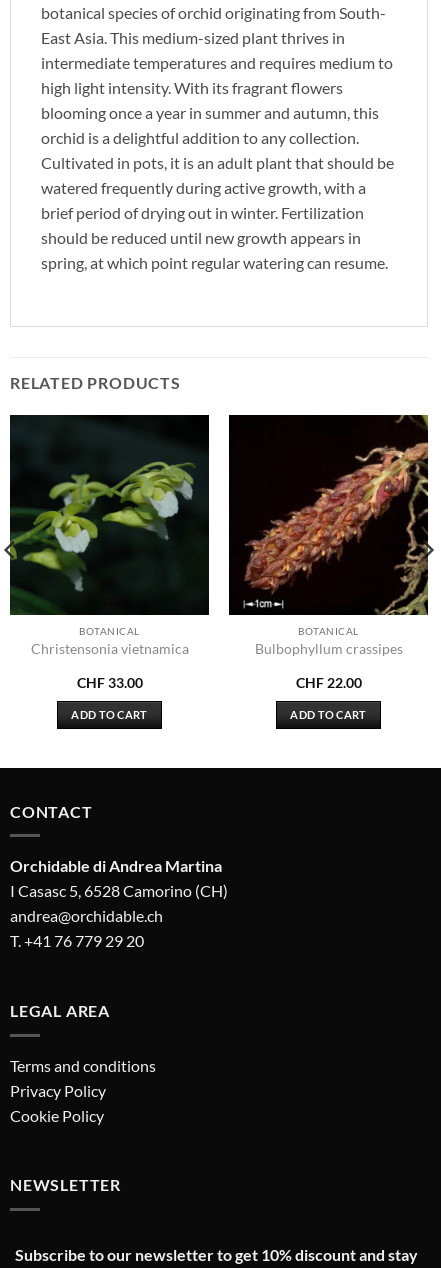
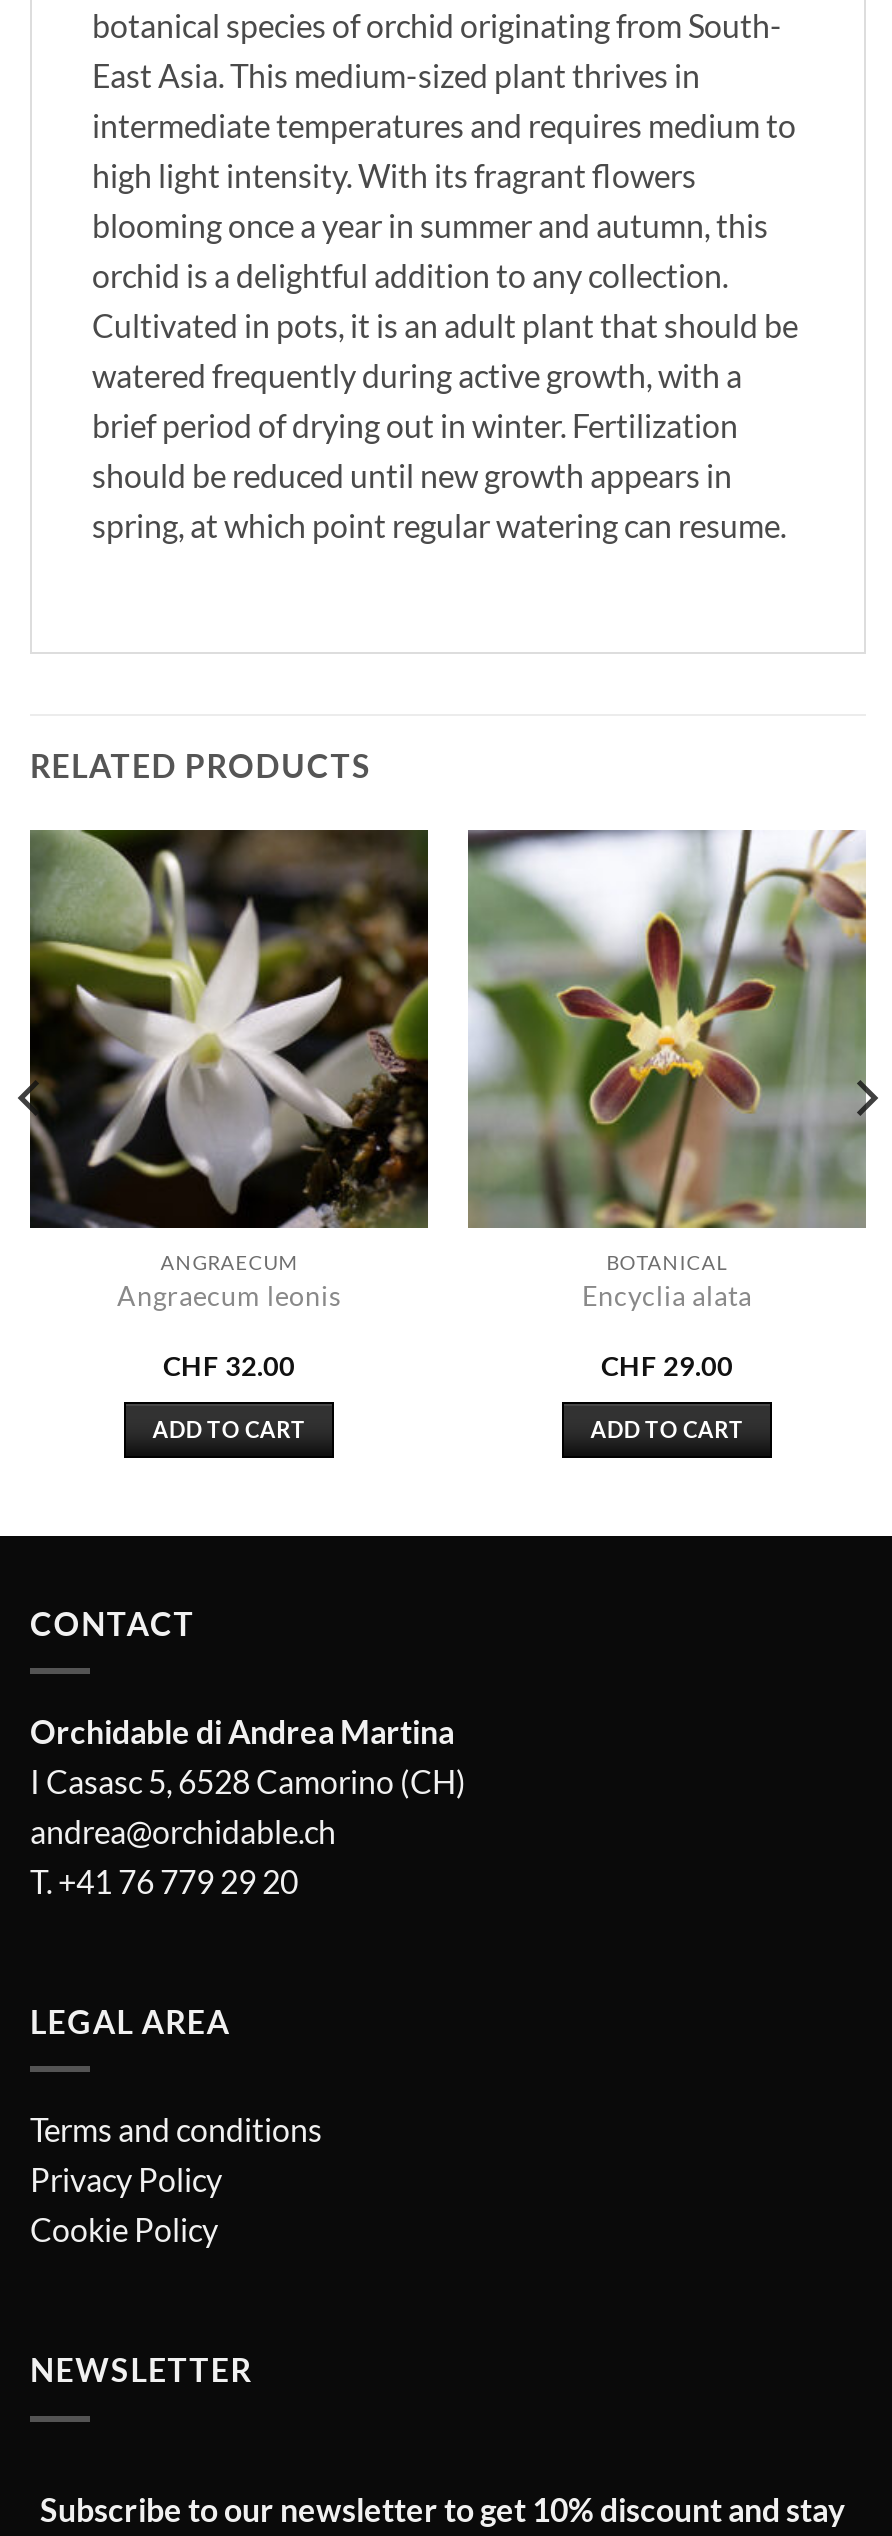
- [image]
- BOTANICAL
- Christensonia vietnamica
+ [image]
+ ANGRAECUM
+ Angraecum leonis

- [image]
- Bulbophyllum crassipes
+ [image]
+ Encyclia alata

- CHF 33.00
+ CHF 32.00

- CHF 22.00
+ CHF 29.00
